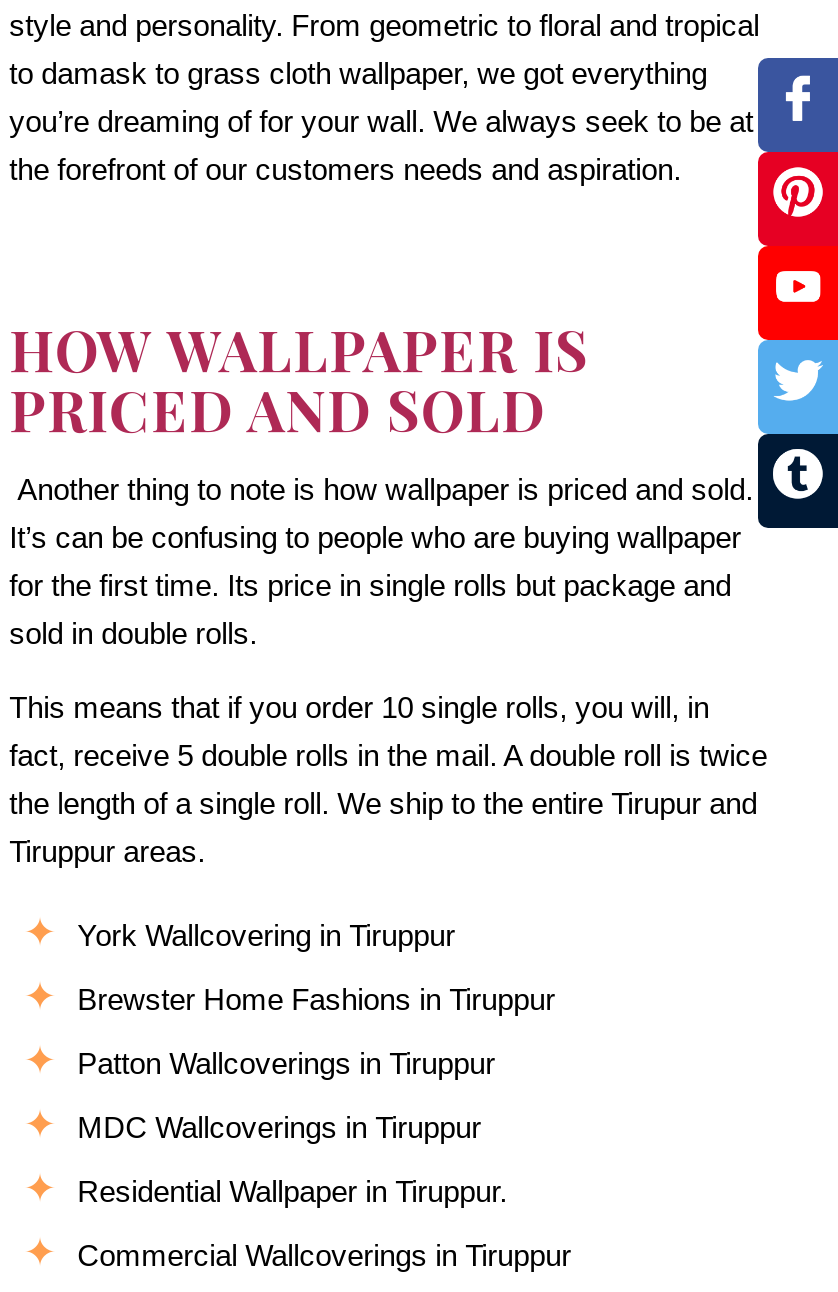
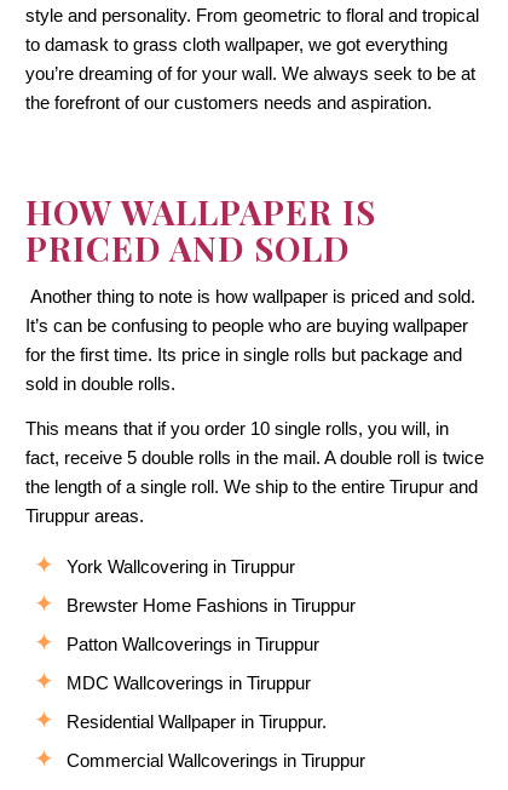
- [image]
